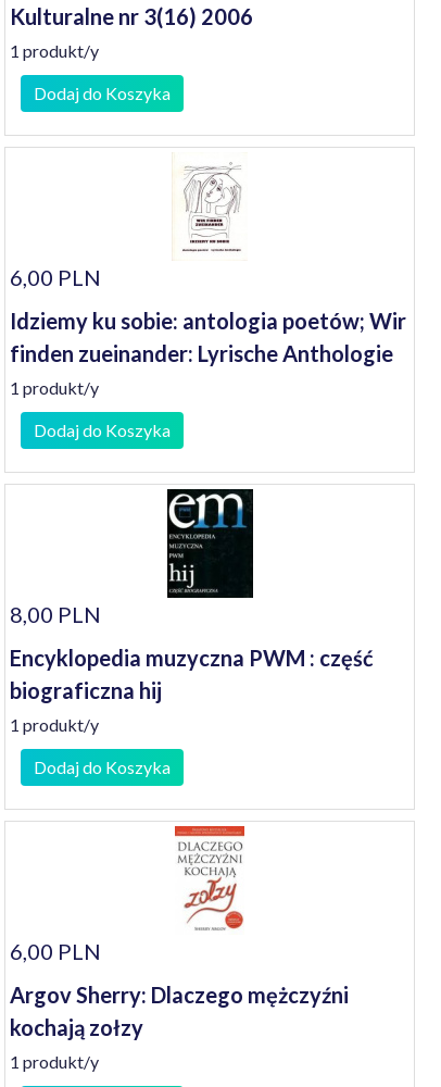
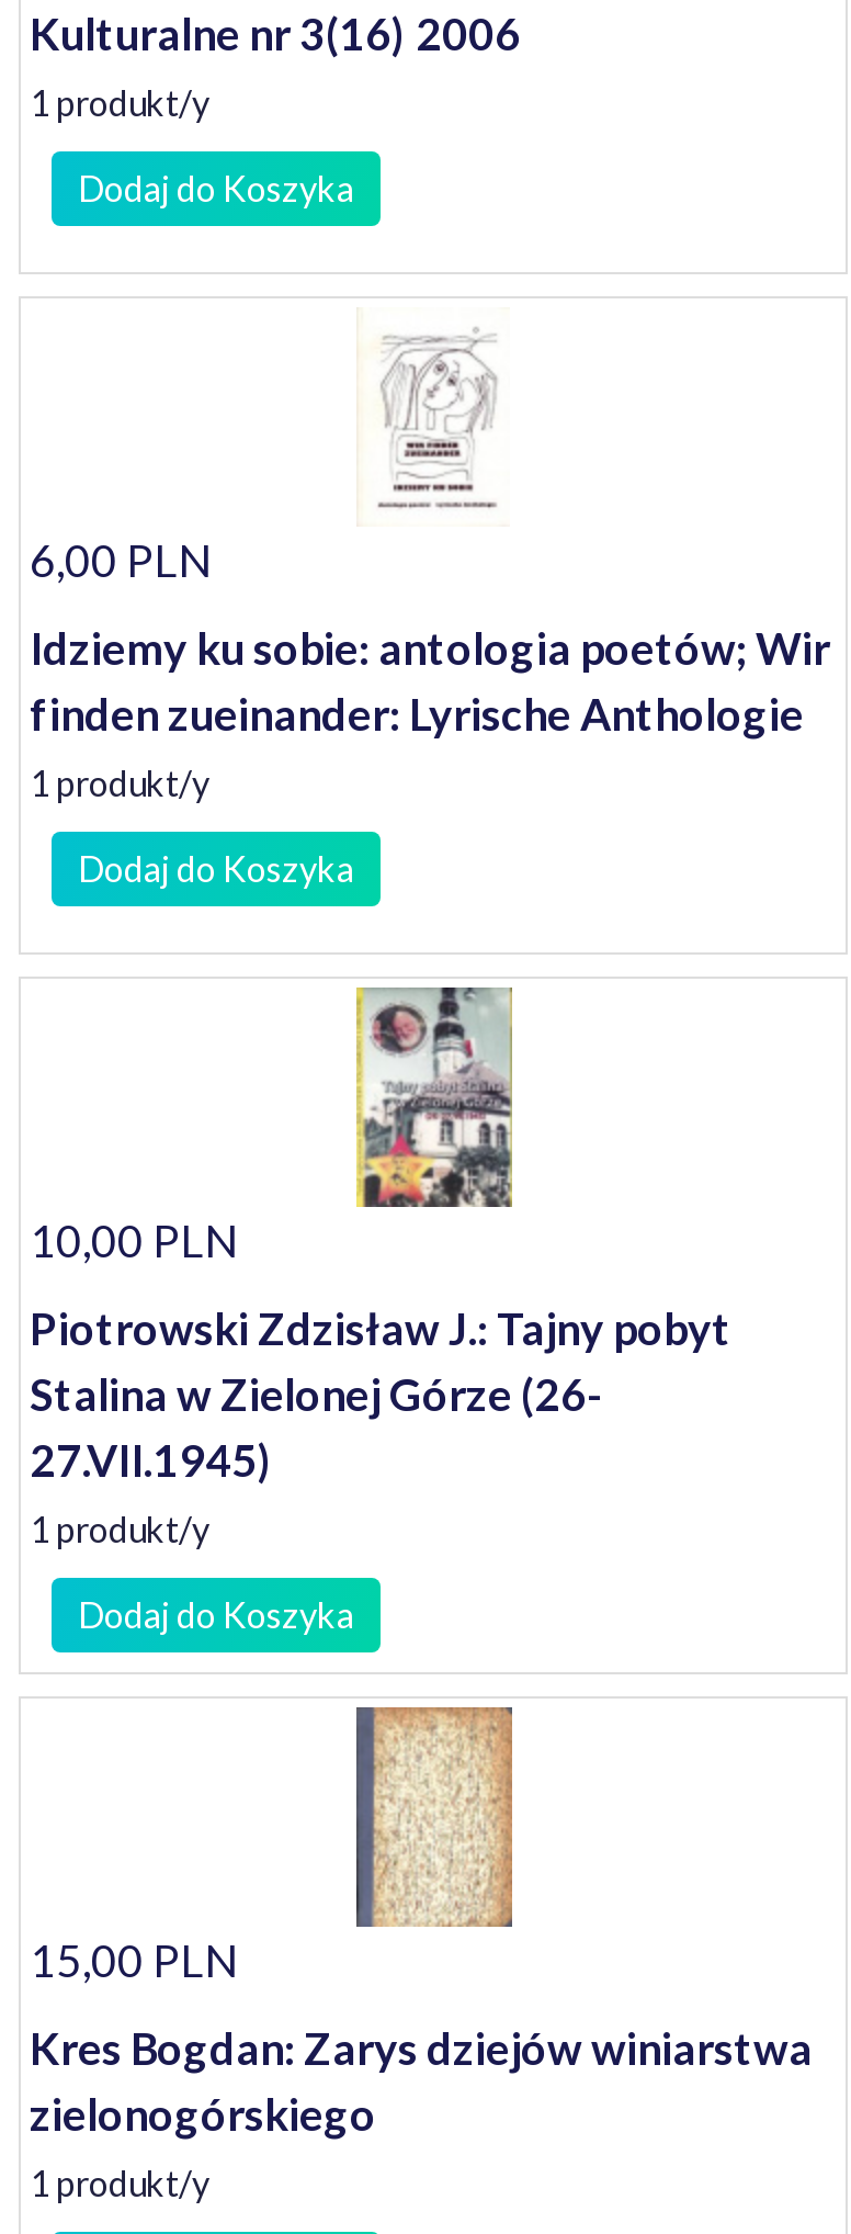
- [image]
+ [image]

- 8,00 PLN
+ 10,00 PLN

- Encyklopedia muzyczna PWM : część
- biograficzna hij
+ Piotrowski Zdzisław J.: Tajny pobyt
+ Stalina w Zielonej Górze (26-
+ 27.VII.1945)

- [image]
+ [image]

- 6,00 PLN
+ 15,00 PLN

- Argov Sherry: Dlaczego mężczyźni
- kochają zołzy
+ Kres Bogdan: Zarys dziejów winiarstwa
+ zielonogórskiego
